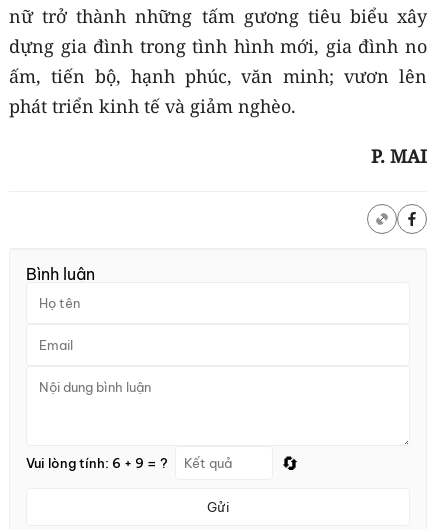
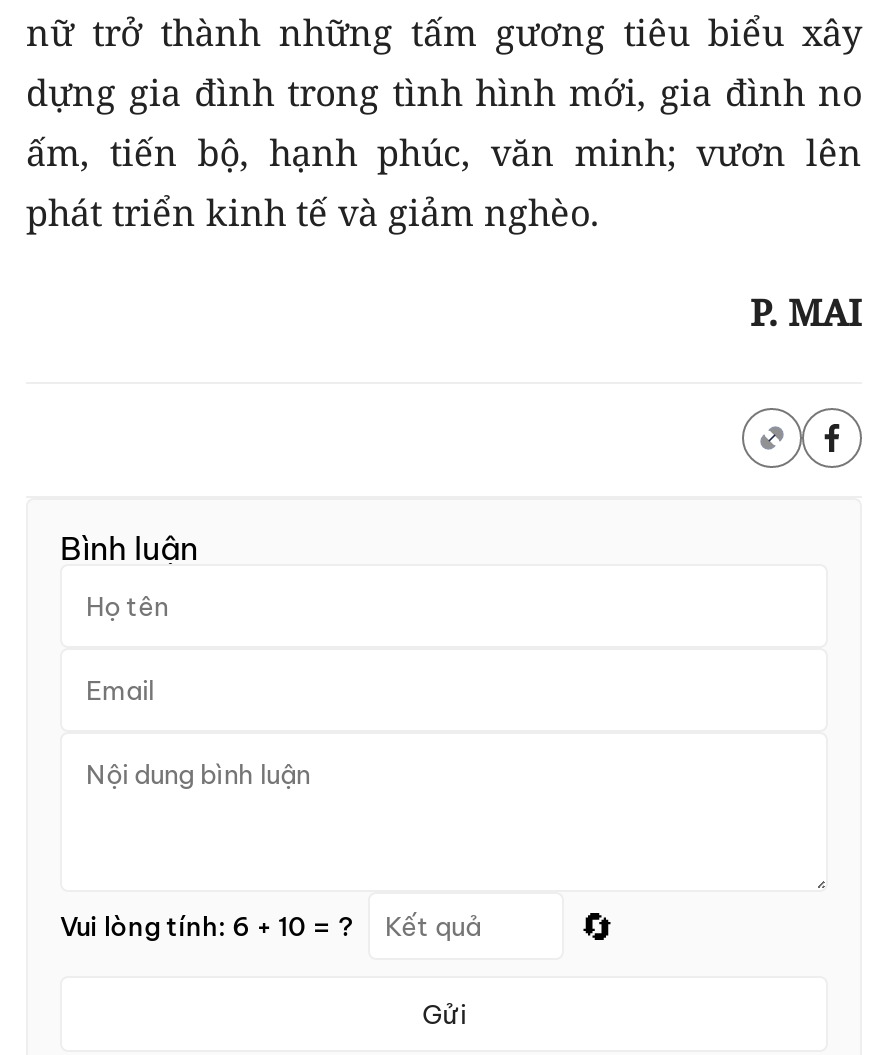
- Vui lòng tính: 6 + 9 = ?
+ Vui lòng tính: 6 + 10 = ?
